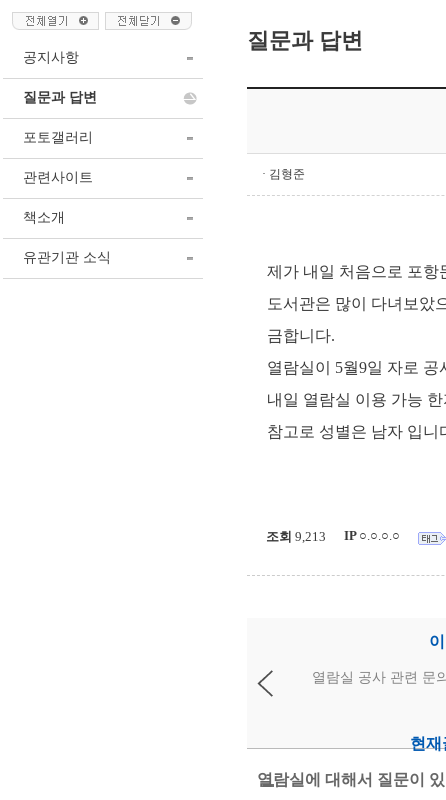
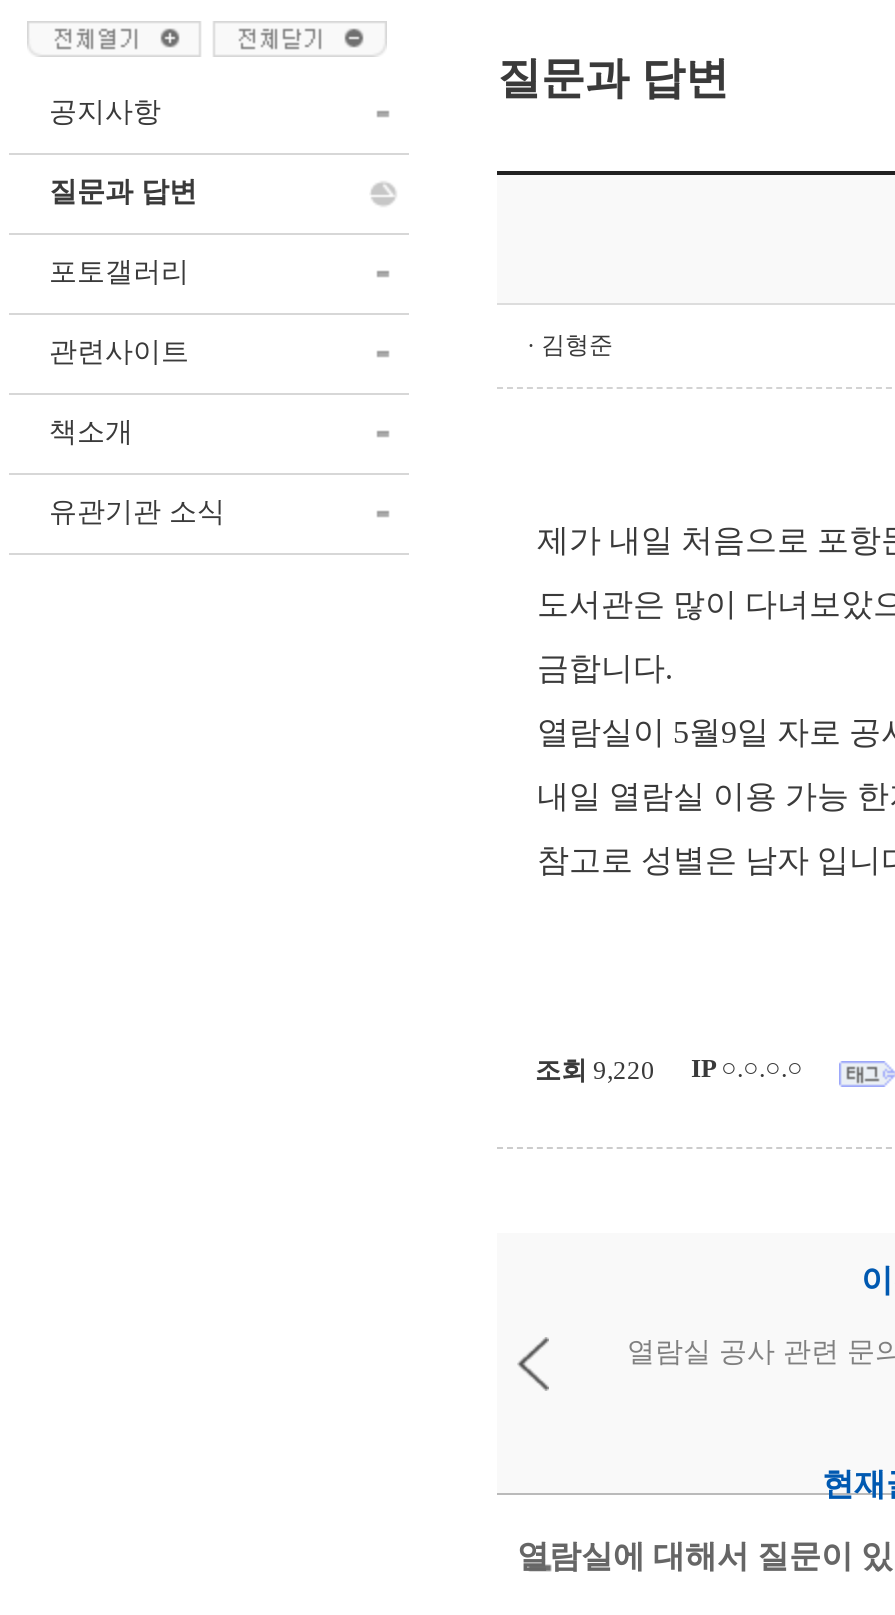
- 조회 9,213
+ 조회 9,220
